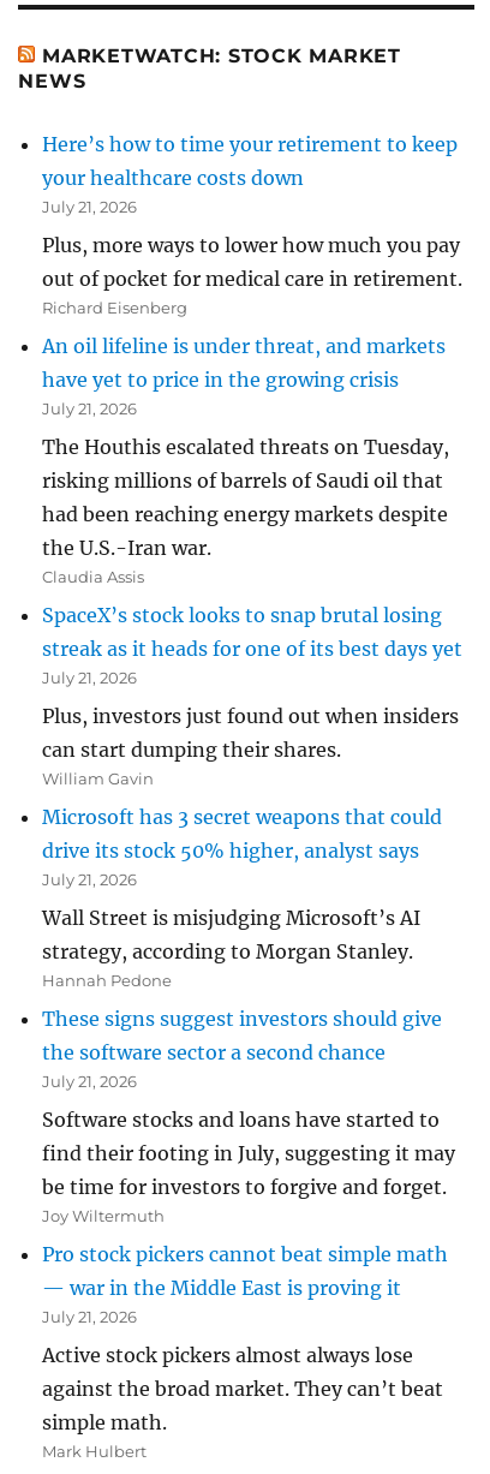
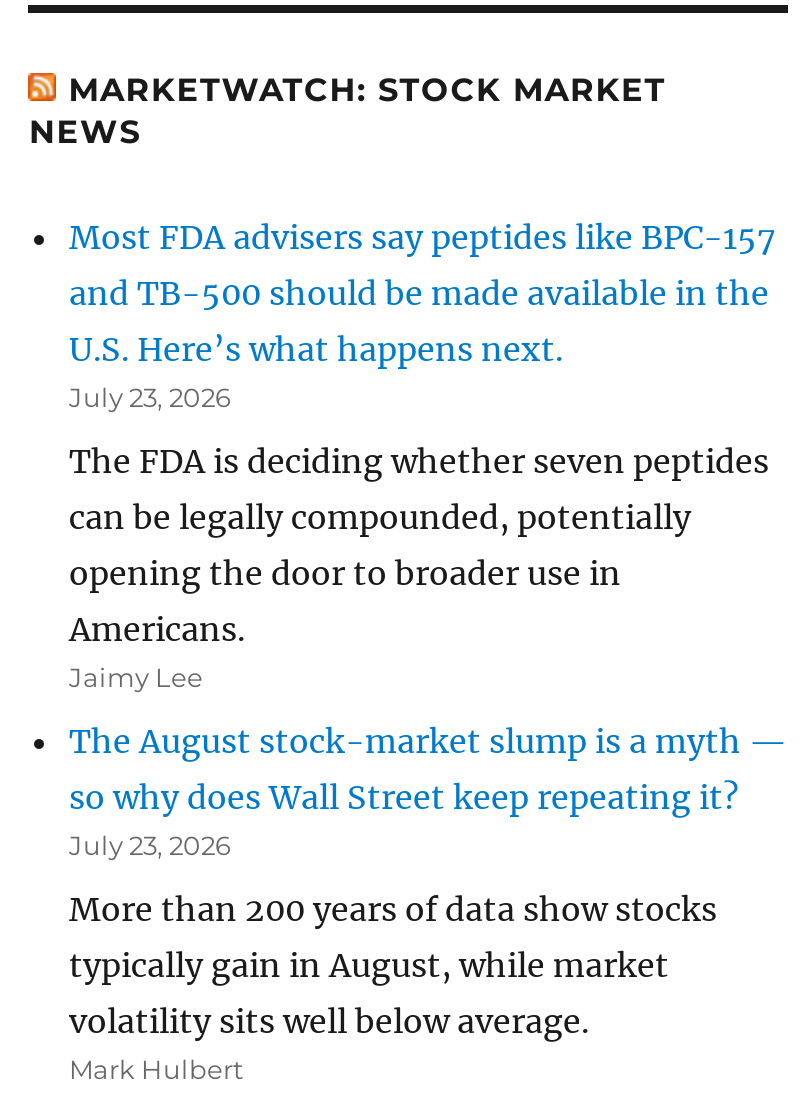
- Here’s how to time your retirement to keep
- your healthcare costs down
- July 21, 2026
- Plus, more ways to lower how much you pay
- out of pocket for medical care in retirement.
- Richard Eisenberg
- An oil lifeline is under threat, and markets
- have yet to price in the growing crisis
- July 21, 2026
- The Houthis escalated threats on Tuesday,
- risking millions of barrels of Saudi oil that
- had been reaching energy markets despite
- the U.S.-Iran war.
- Claudia Assis
- SpaceX’s stock looks to snap brutal losing
- streak as it heads for one of its best days yet
- July 21, 2026
- Plus, investors just found out when insiders
- can start dumping their shares.
- William Gavin
- Microsoft has 3 secret weapons that could
- drive its stock 50% higher, analyst says
- July 21, 2026
- Wall Street is misjudging Microsoft’s AI
- strategy, according to Morgan Stanley.
- Hannah Pedone
- These signs suggest investors should give
- the software sector a second chance
- July 21, 2026
- Software stocks and loans have started to
- find their footing in July, suggesting it may
- be time for investors to forgive and forget.
- Joy Wiltermuth
- Pro stock pickers cannot beat simple math
- — war in the Middle East is proving it
- July 21, 2026
- Active stock pickers almost always lose
- against the broad market. They can’t beat
- simple math.
+ Most FDA advisers say peptides like BPC-157
+ and TB-500 should be made available in the
+ U.S. Here’s what happens next.
+ July 23, 2026
+ The FDA is deciding whether seven peptides
+ can be legally compounded, potentially
+ opening the door to broader use in
+ Americans.
+ Jaimy Lee
+ The August stock-market slump is a myth —
+ so why does Wall Street keep repeating it?
+ July 23, 2026
+ More than 200 years of data show stocks
+ typically gain in August, while market
+ volatility sits well below average.
